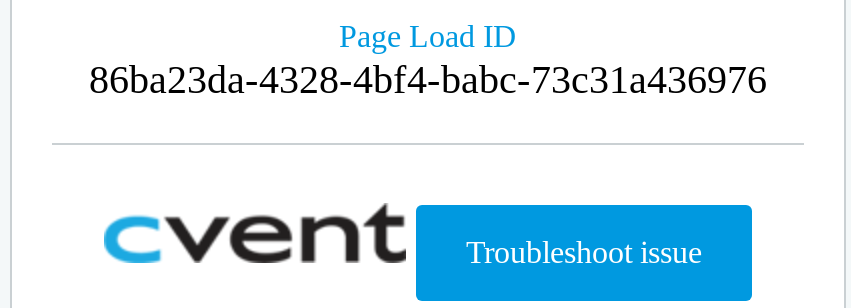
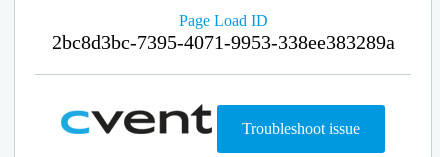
- 86ba23da-4328-4bf4-babc-73c31a436976
+ 2bc8d3bc-7395-4071-9953-338ee383289a
